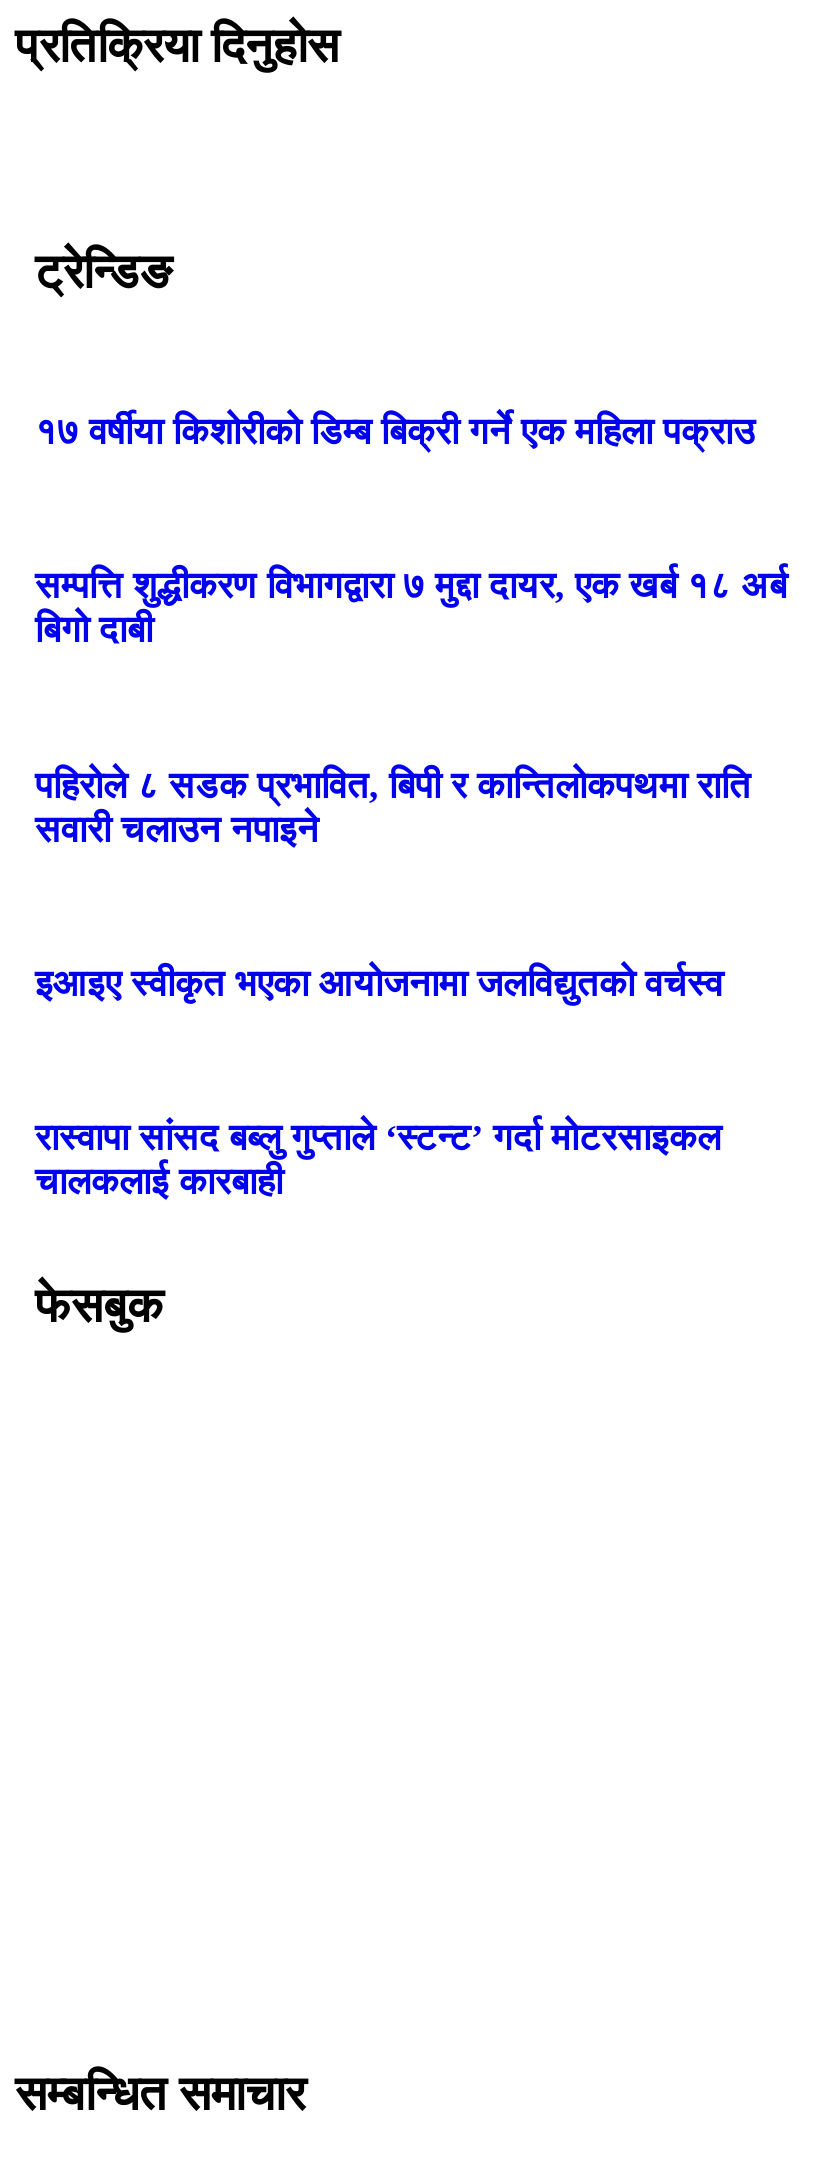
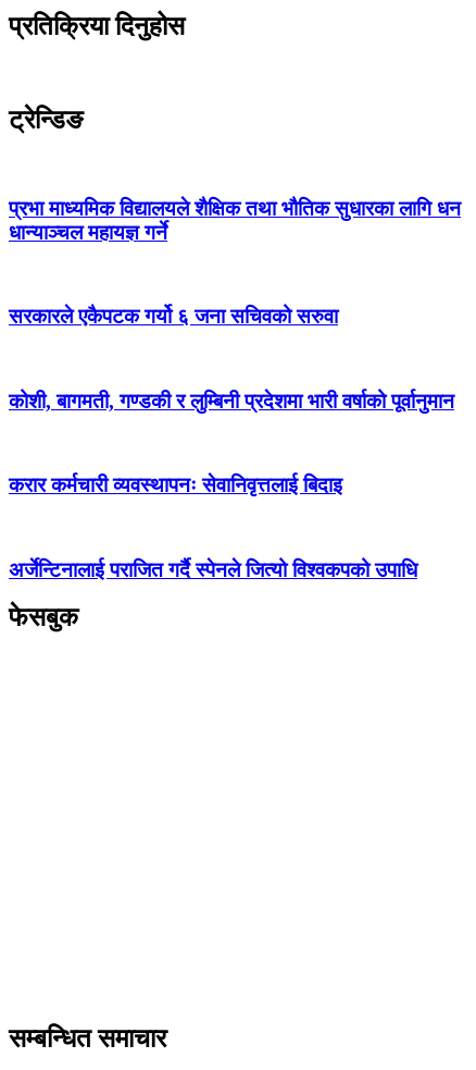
- १७ वर्षीया किशोरीको डिम्ब बिक्री गर्ने एक महिला पक्राउ
+ प्रभा माध्यमिक विद्यालयले शैक्षिक तथा भौतिक सुधारका लागि धन
+ धान्याञ्चल महायज्ञ गर्ने

- सम्पत्ति शुद्धीकरण विभागद्वारा ७ मुद्दा दायर, एक खर्ब १८ अर्ब
- बिगो दाबी
+ सरकारले एकैपटक गर्यो ६ जना सचिवको सरुवा

- पहिरोले ८ सडक प्रभावित, बिपी र कान्तिलोकपथमा राति
- सवारी चलाउन नपाइने
+ कोशी, बागमती, गण्डकी र लुम्बिनी प्रदेशमा भारी वर्षाको पूर्वानुमान

- इआइए स्वीकृत भएका आयोजनामा जलविद्युतको वर्चस्व
+ करार कर्मचारी व्यवस्थापनः सेवानिवृत्तलाई बिदाइ

- रास्वापा सांसद बब्लु गुप्ताले ‘स्टन्ट’ गर्दा मोटरसाइकल
- चालकलाई कारबाही
+ अर्जेन्टिनालाई पराजित गर्दै स्पेनले जित्यो विश्वकपको उपाधि
